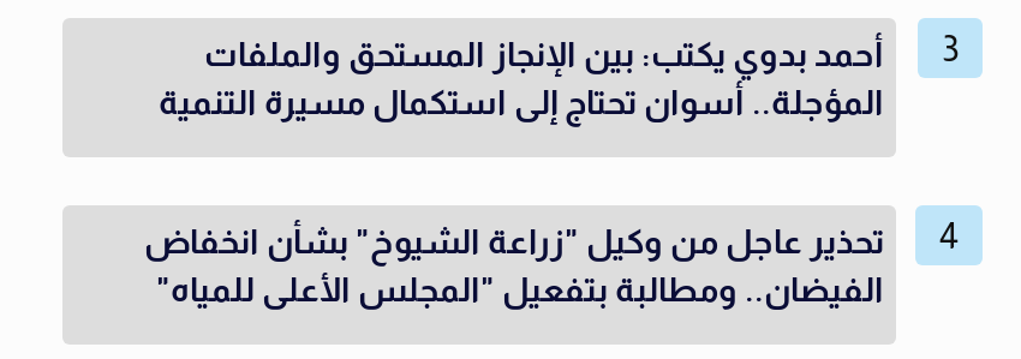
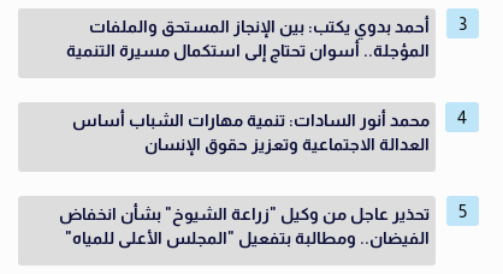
+ محمد أنور السادات: تنمية مهارات الشباب أساس
+ العدالة الاجتماعية وتعزيز حقوق الإنسان
